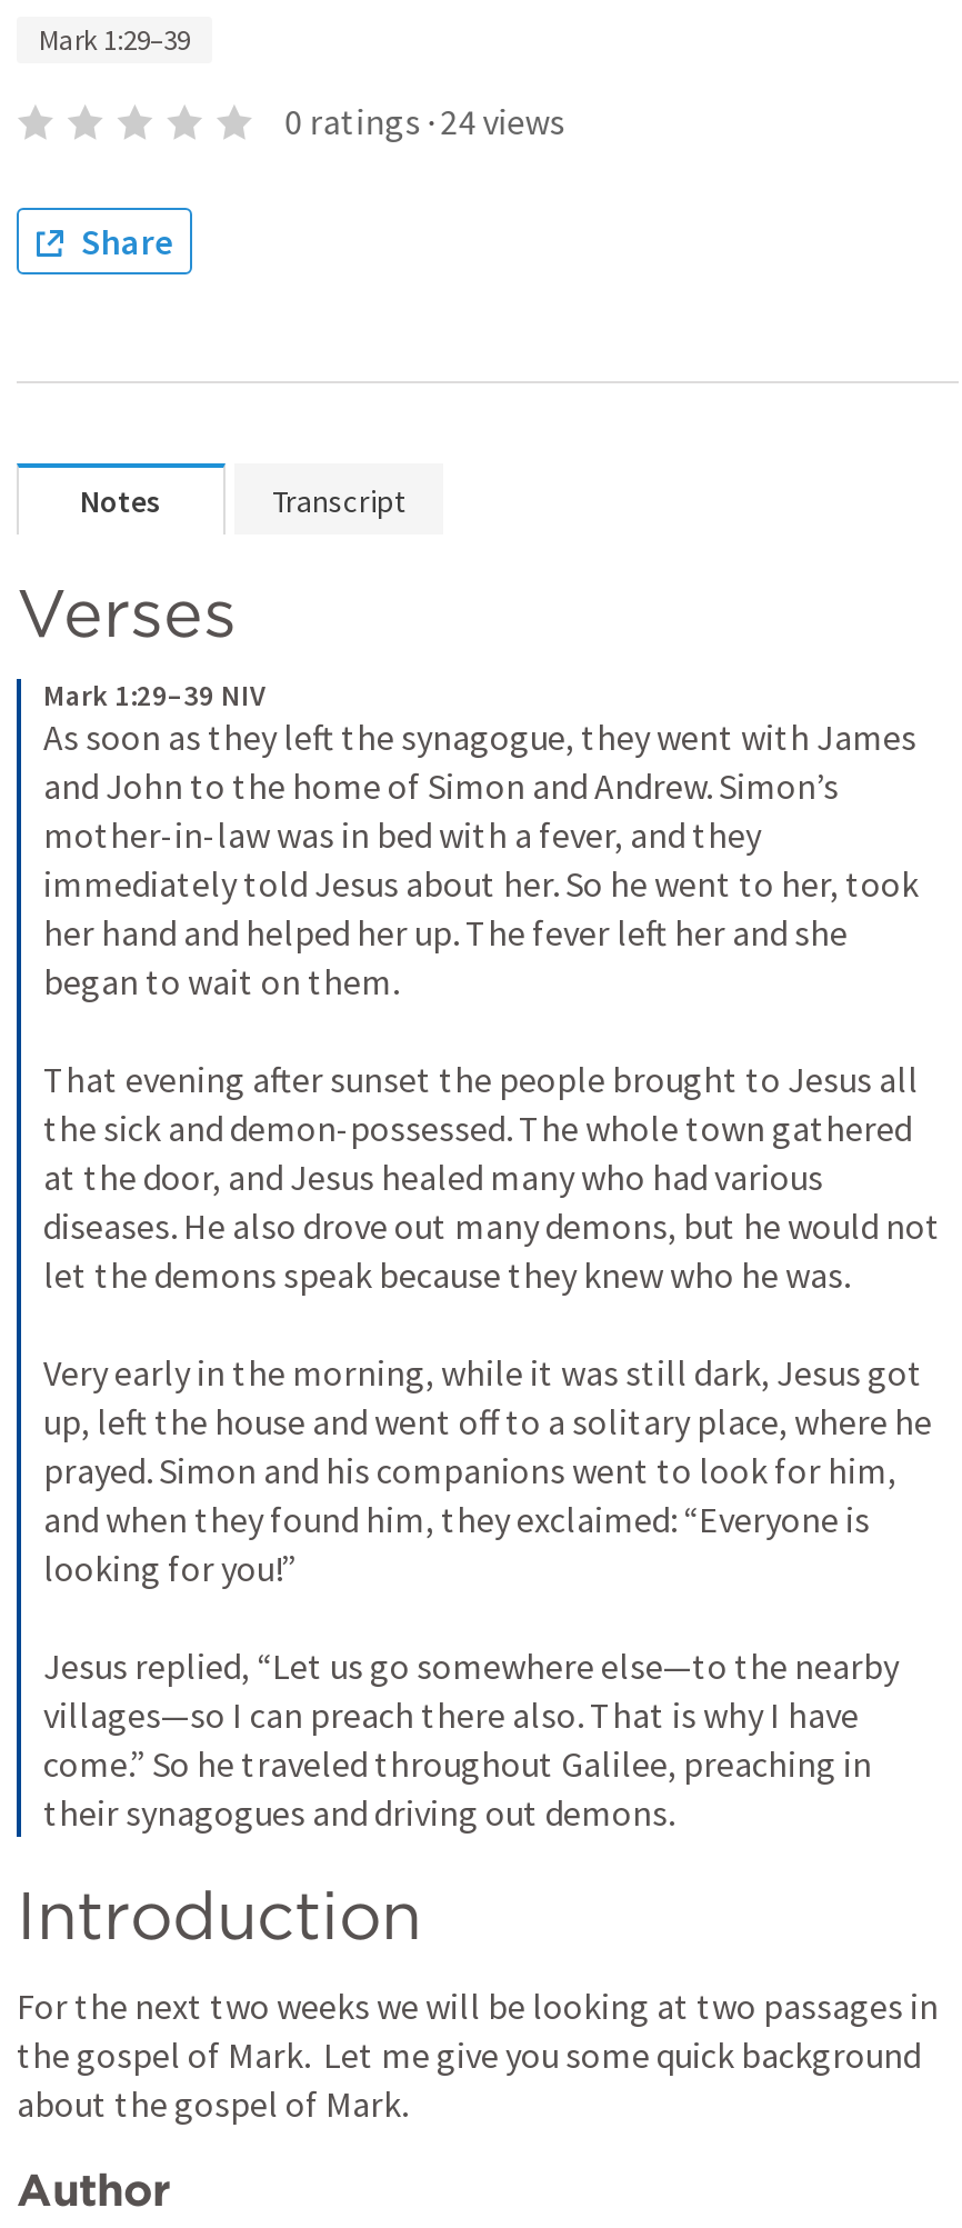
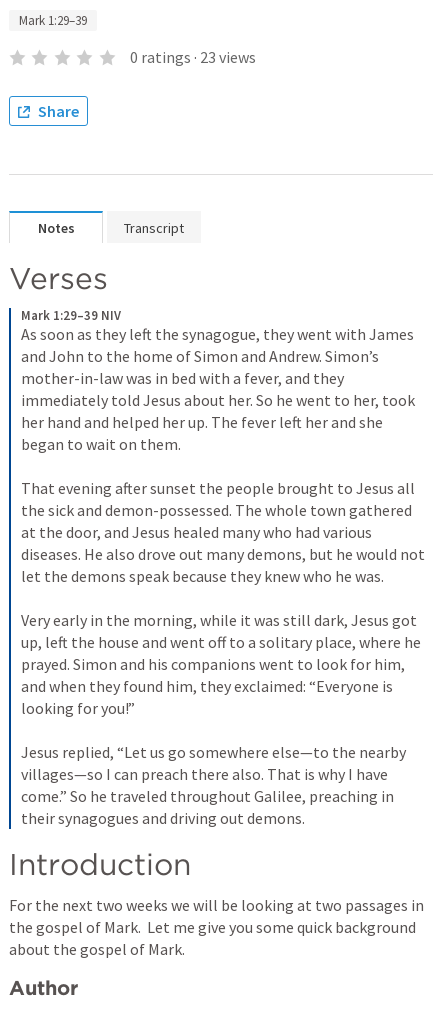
- 0 ratings · 24 views
+ 0 ratings · 23 views
